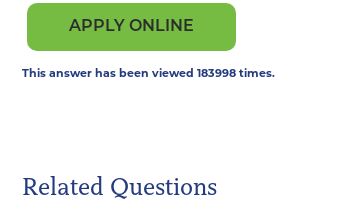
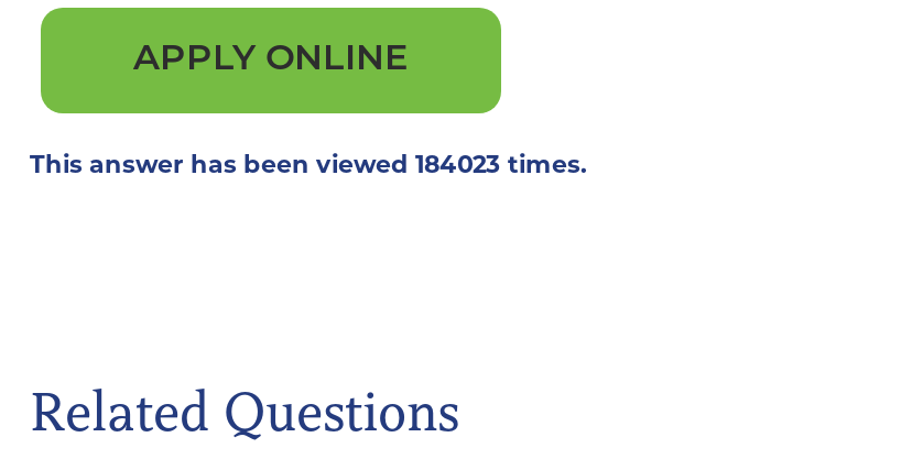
- This answer has been viewed 183998 times.
+ This answer has been viewed 184023 times.
